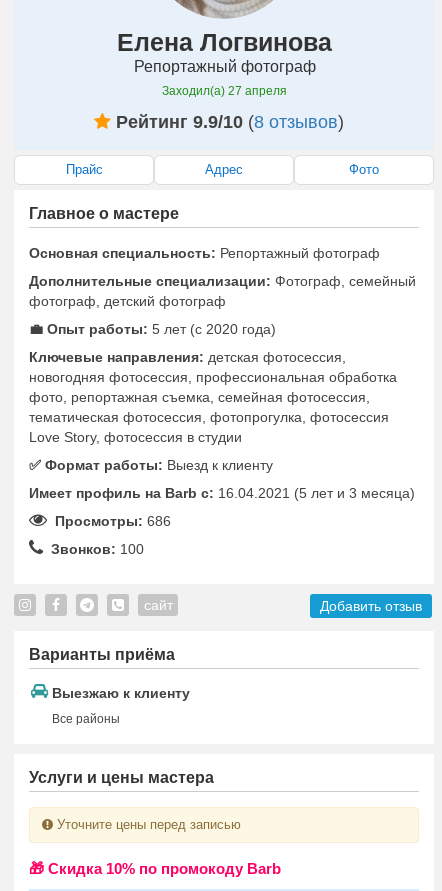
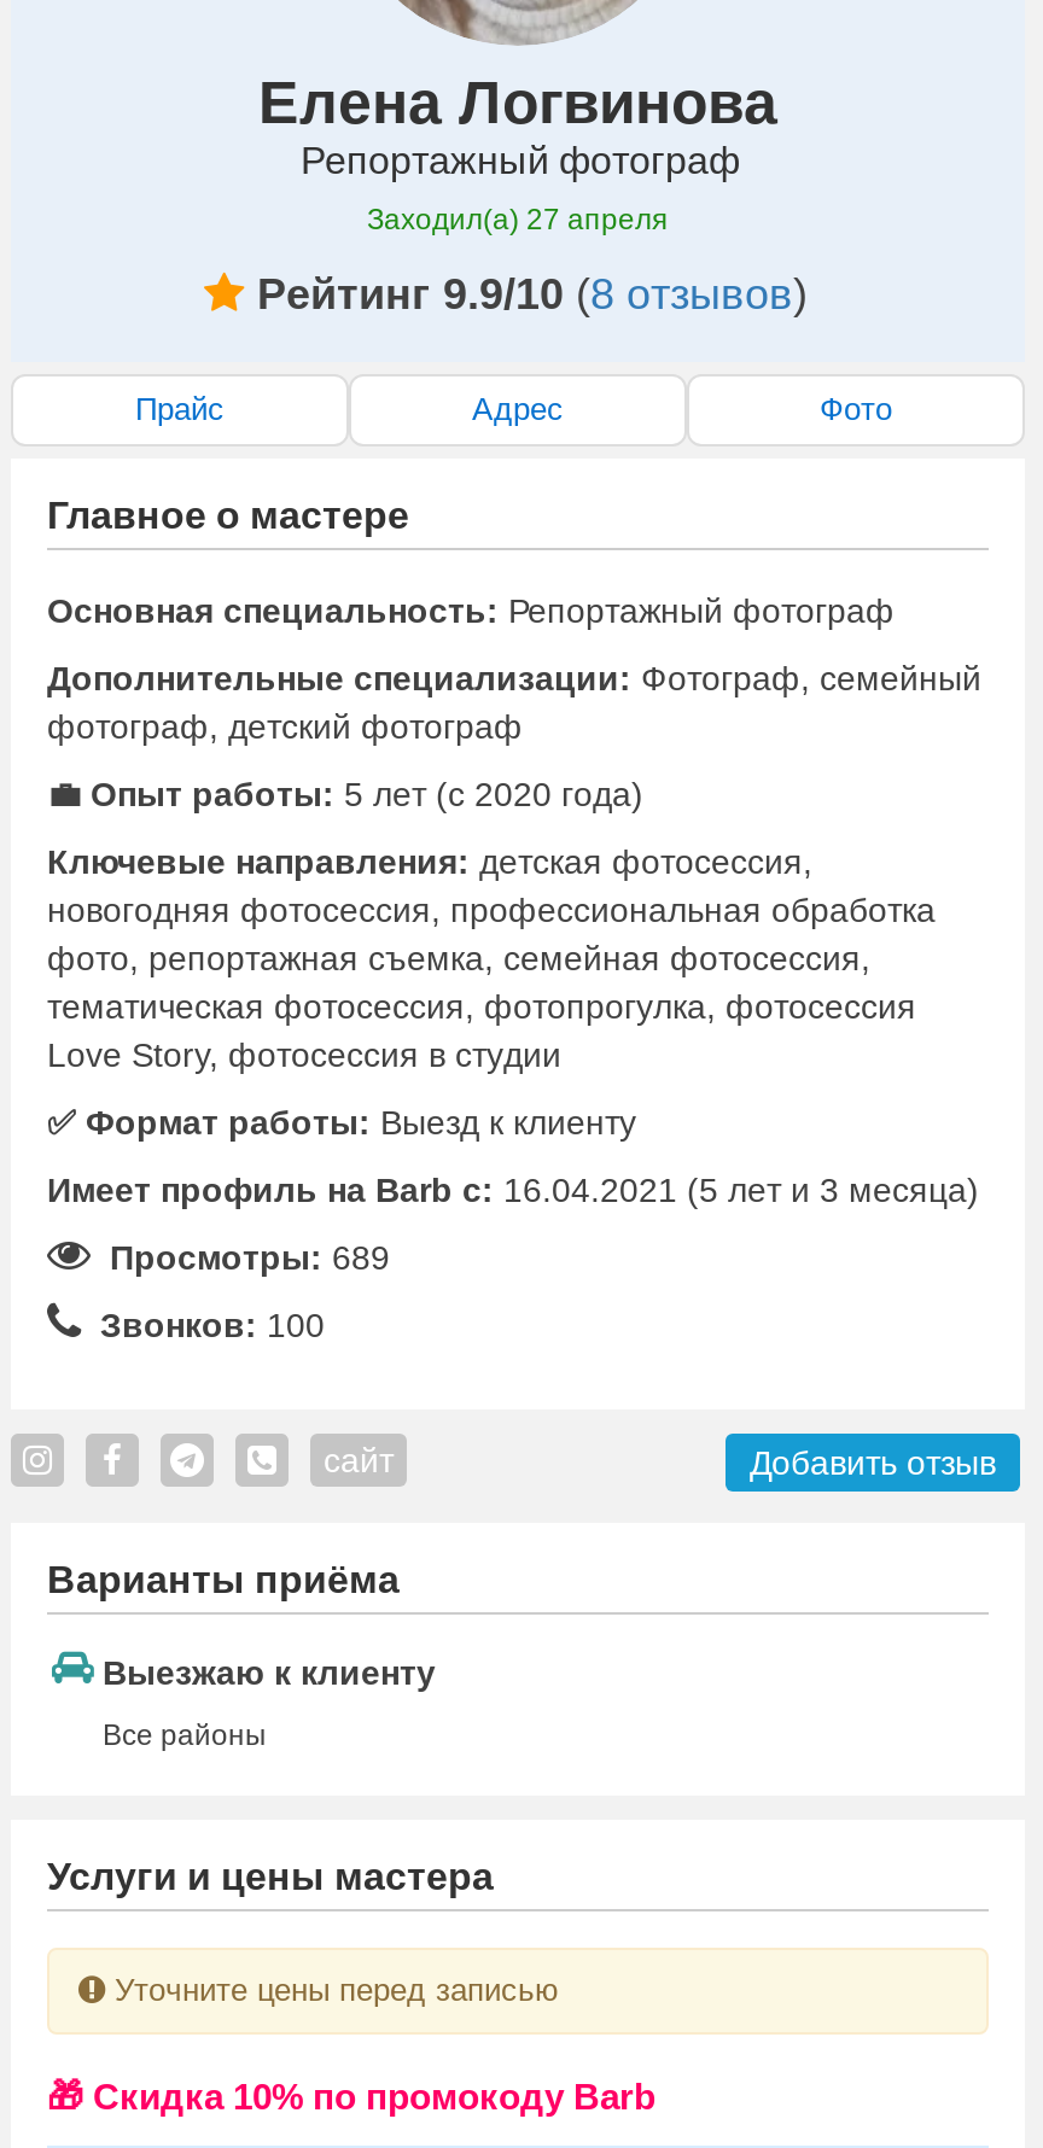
- Просмотры: 686
+ Просмотры: 689
